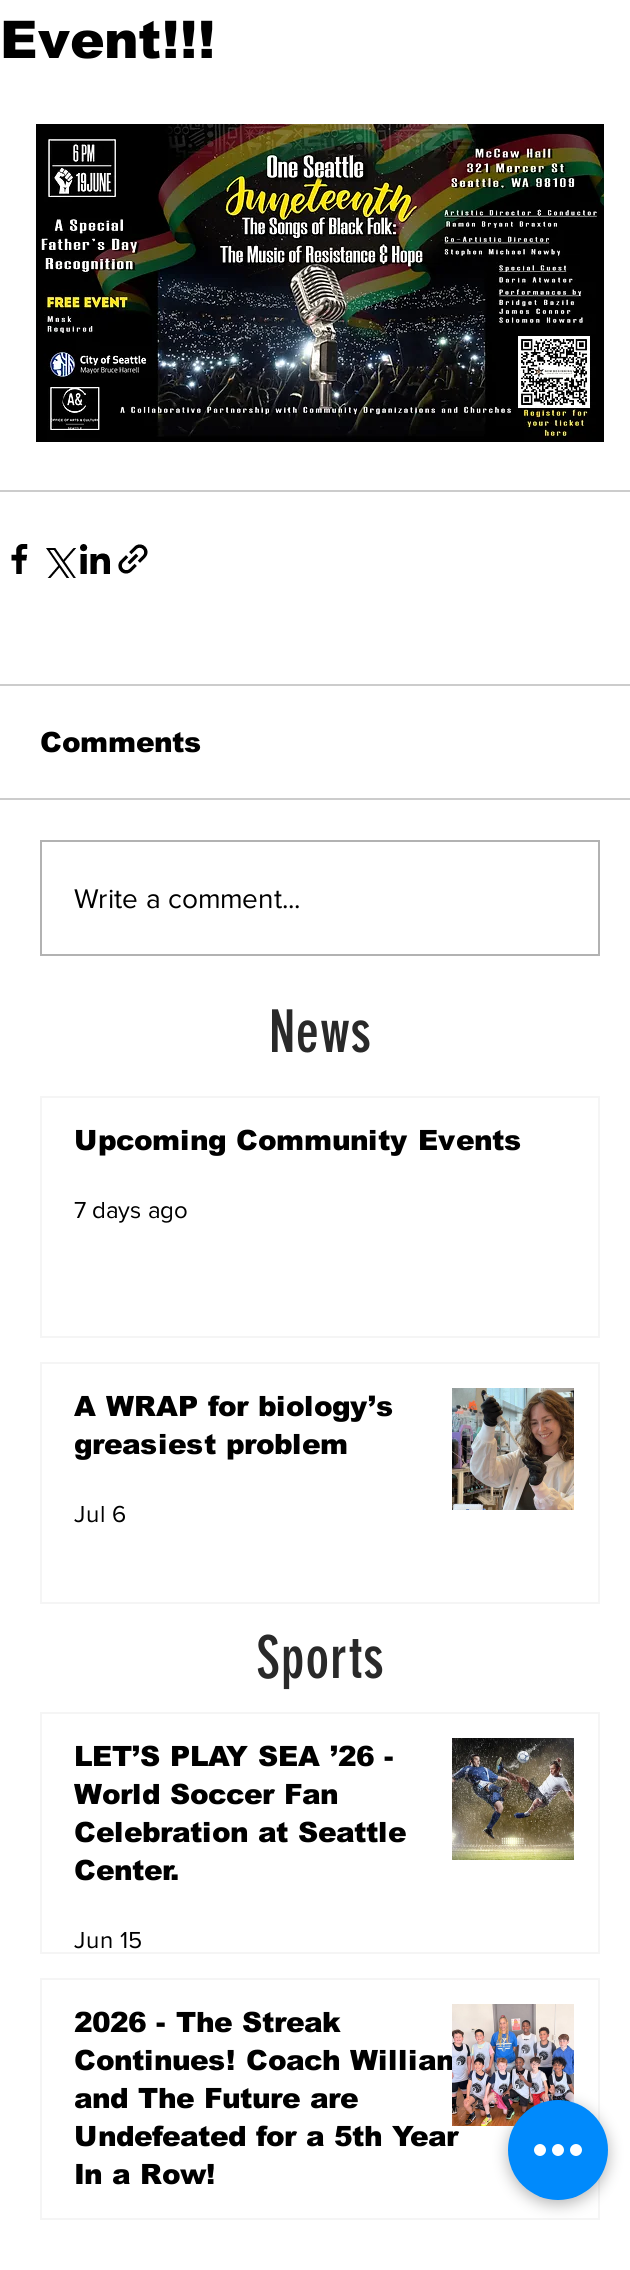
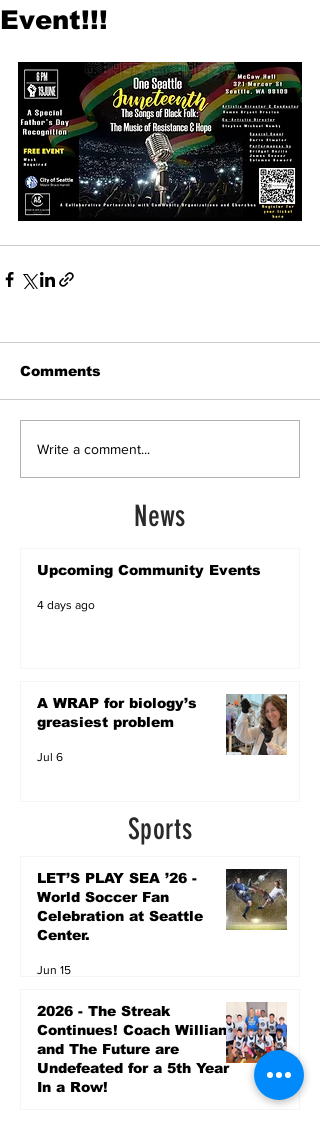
- 7 days ago
+ 4 days ago
